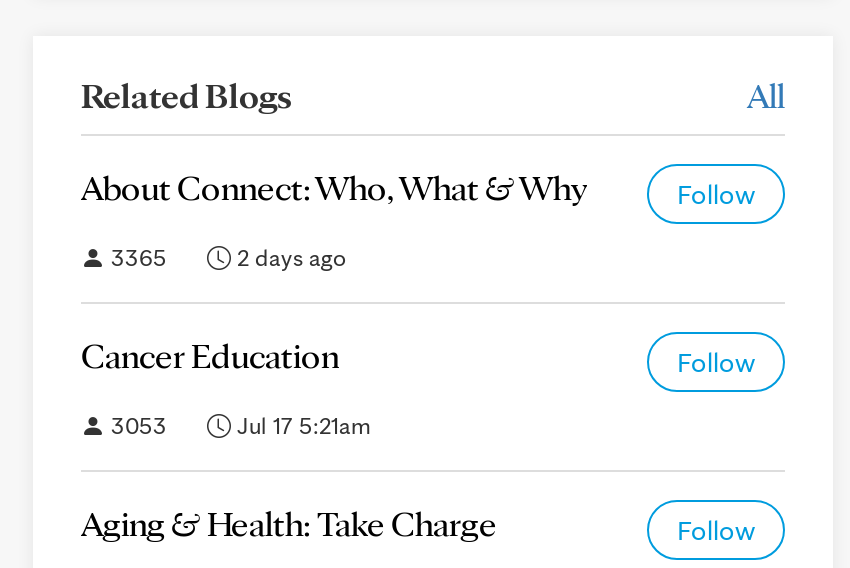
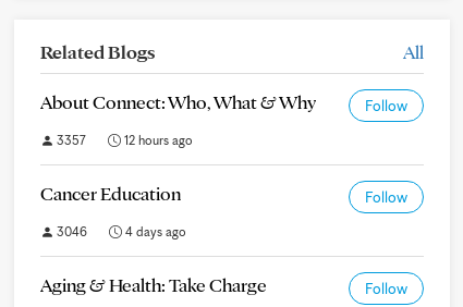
- 3365
+ 3357

- 2 days ago
+ 12 hours ago

- 3053
- Jul 17 5:21am
+ 3046
+ 4 days ago
